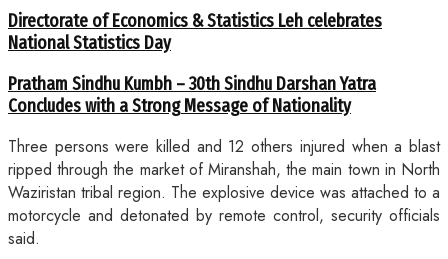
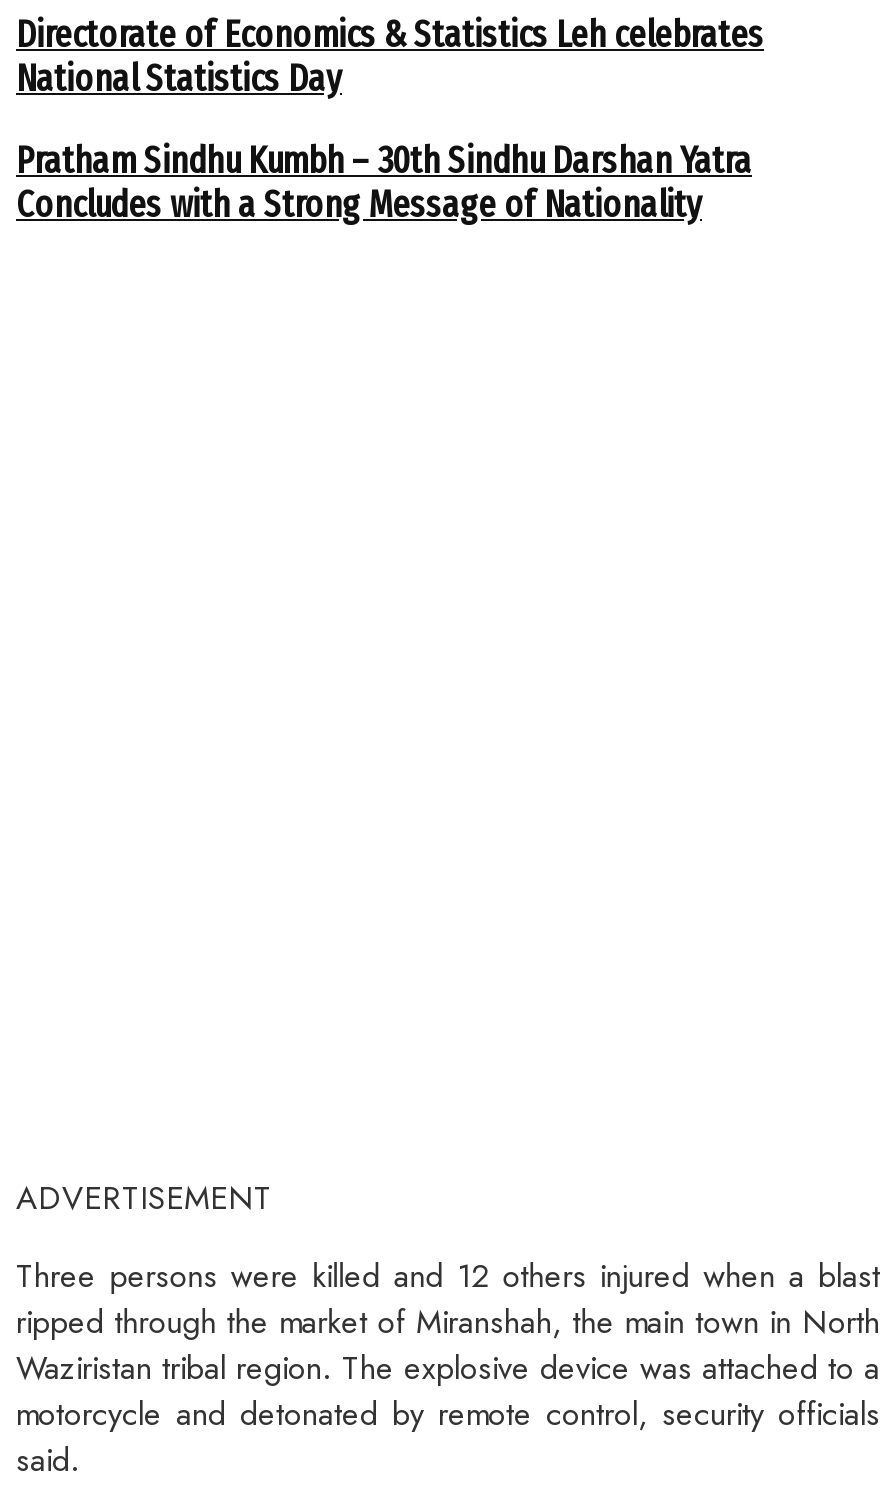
+ ADVERTISEMENT
